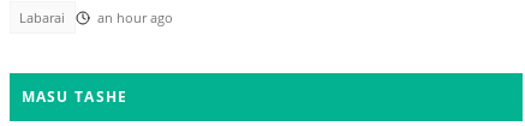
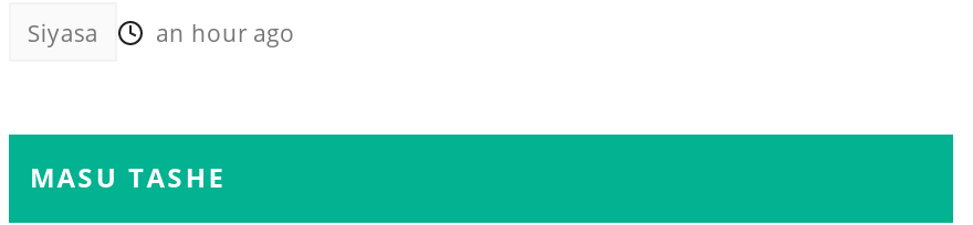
- Labarai
+ Siyasa
